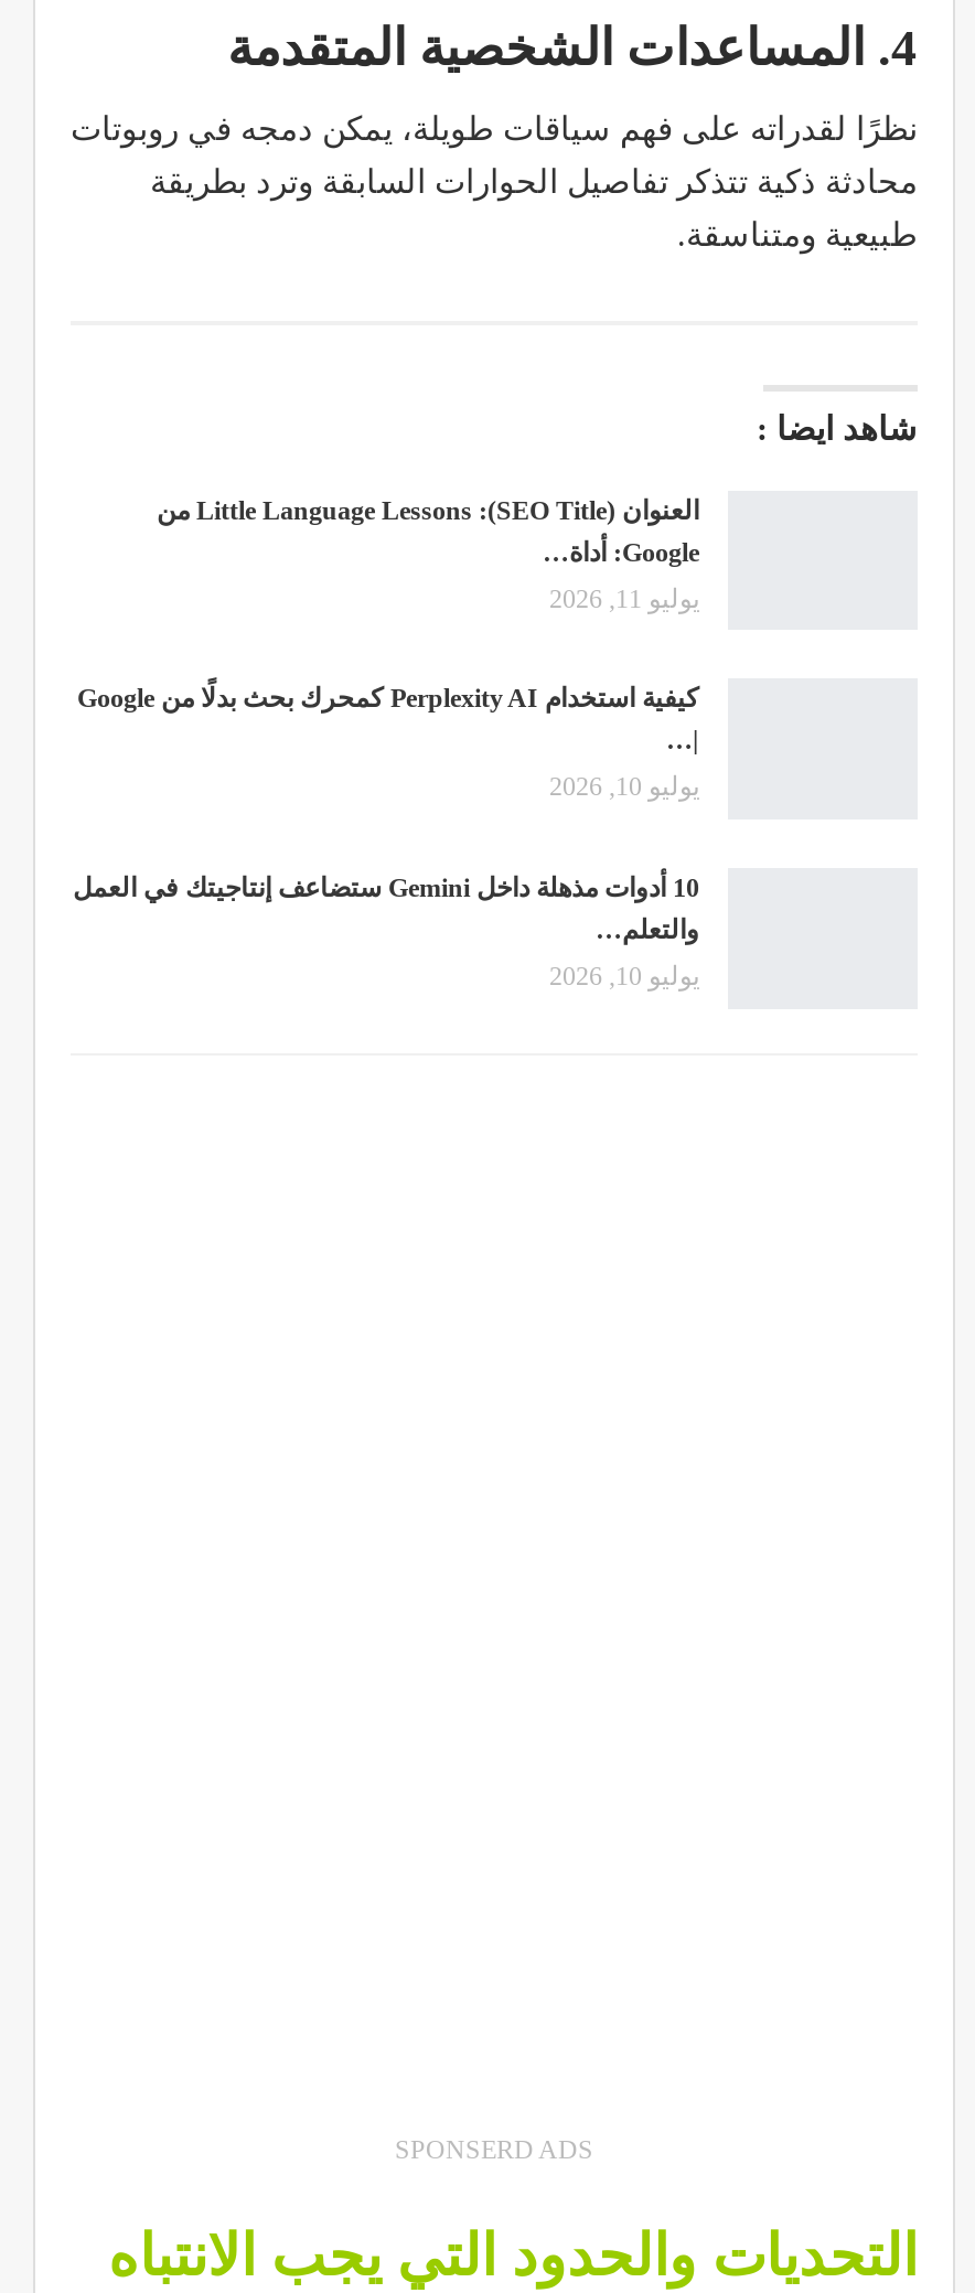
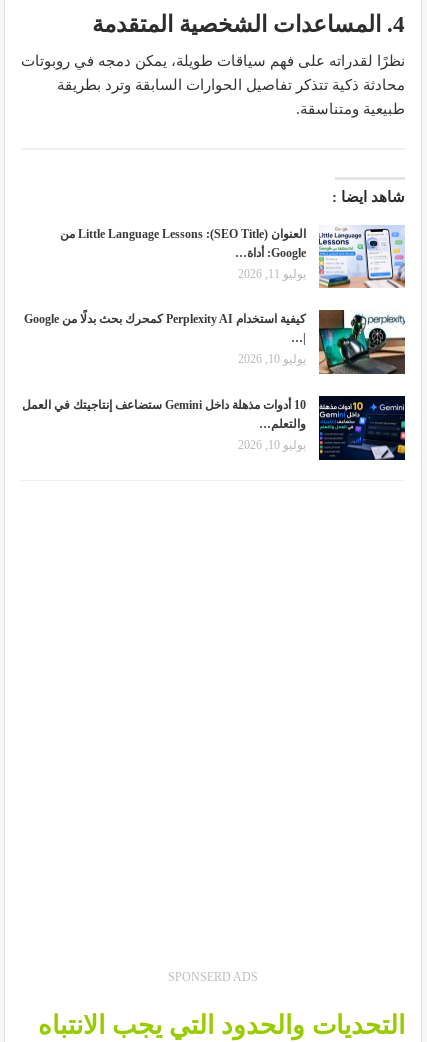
+ [image]

+ [image]

+ [image]
